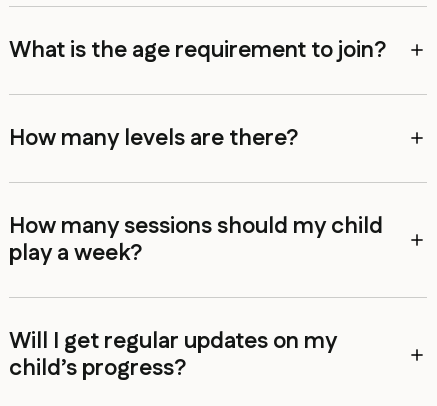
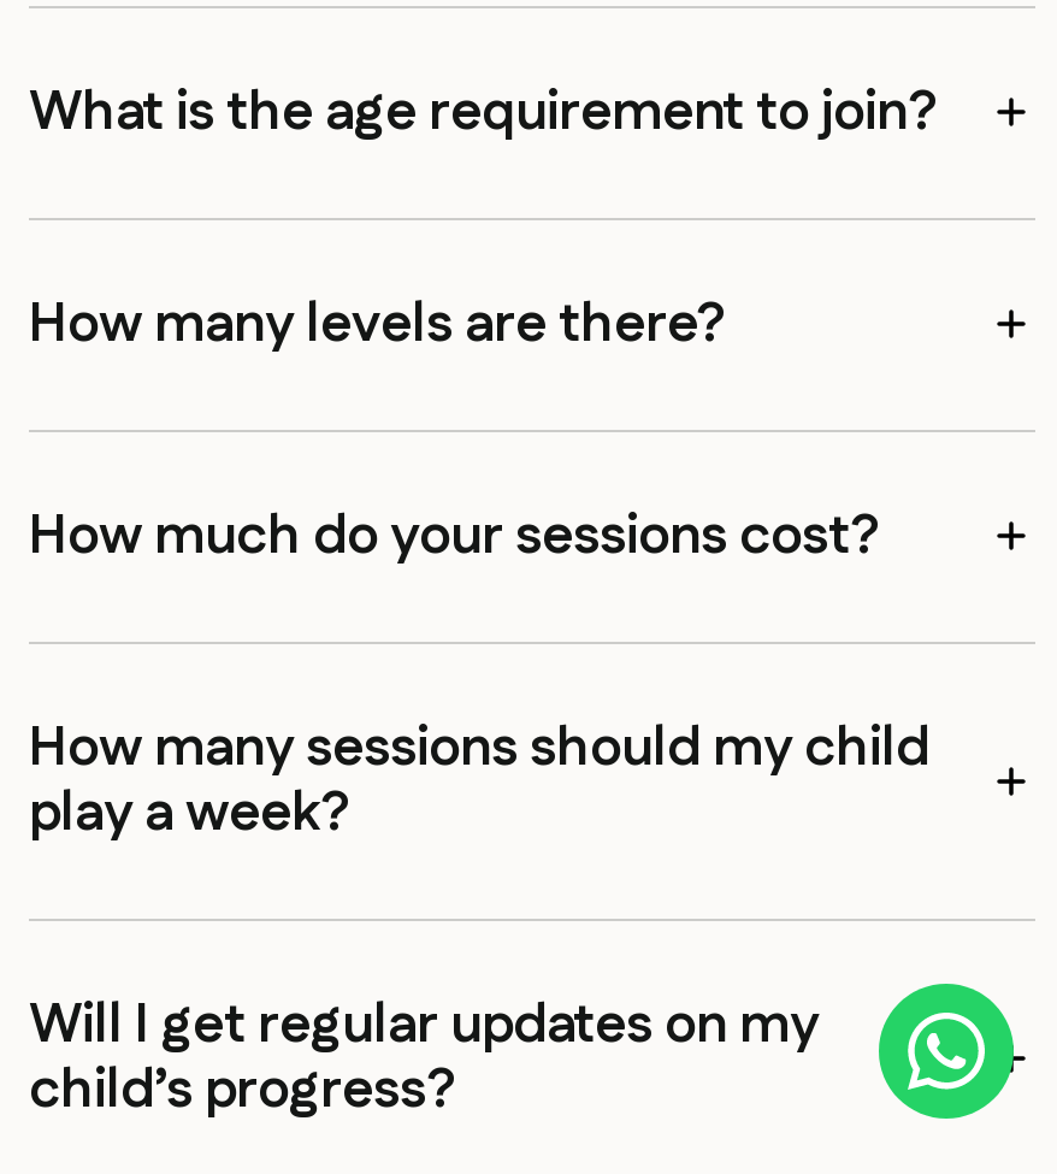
+ How much do your sessions cost?

+ [image]
